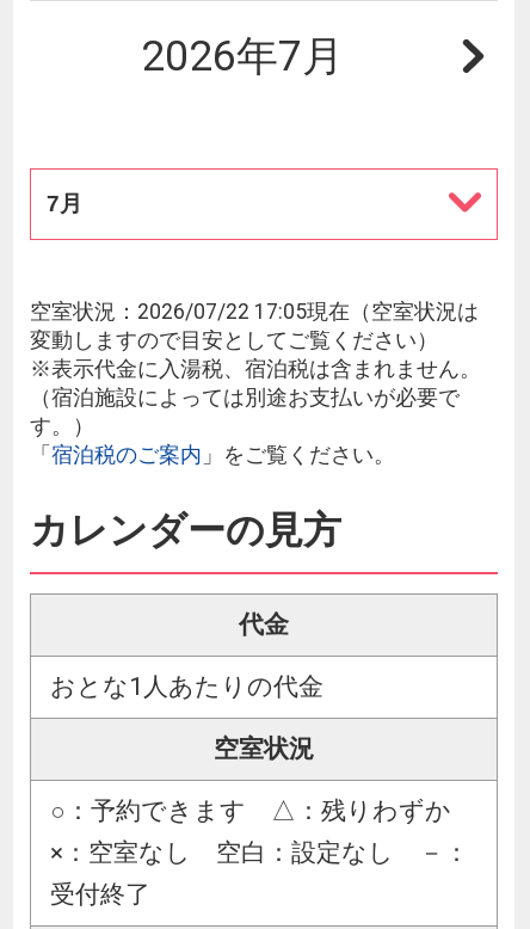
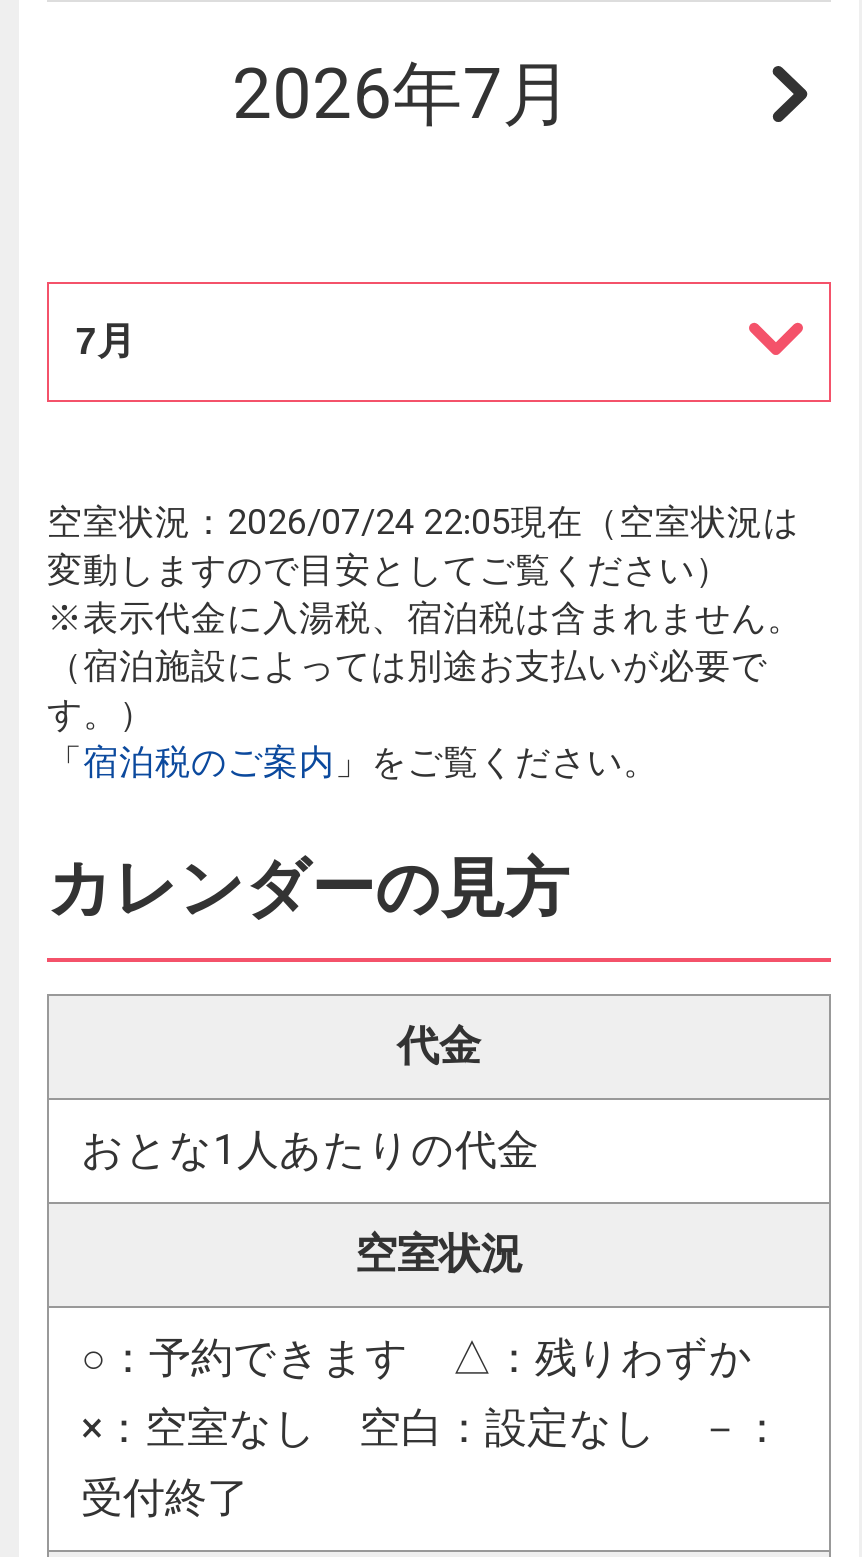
- 空室状況：2026/07/22 17:05現在（空室状況は
+ 空室状況：2026/07/24 22:05現在（空室状況は
